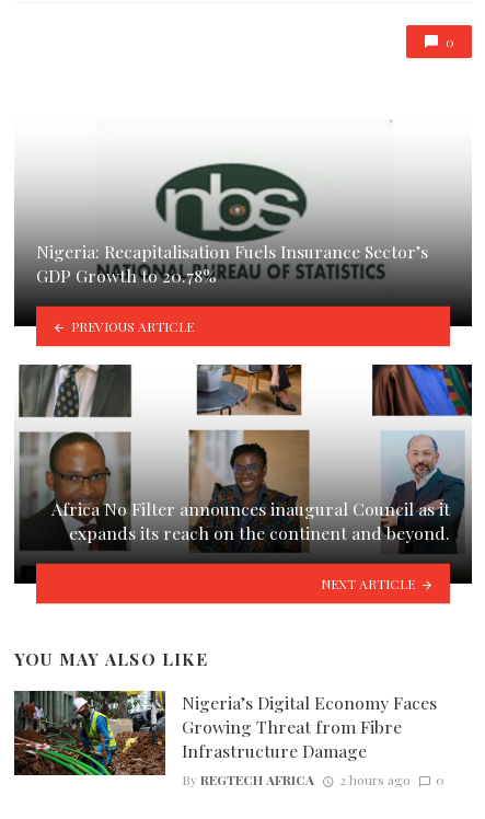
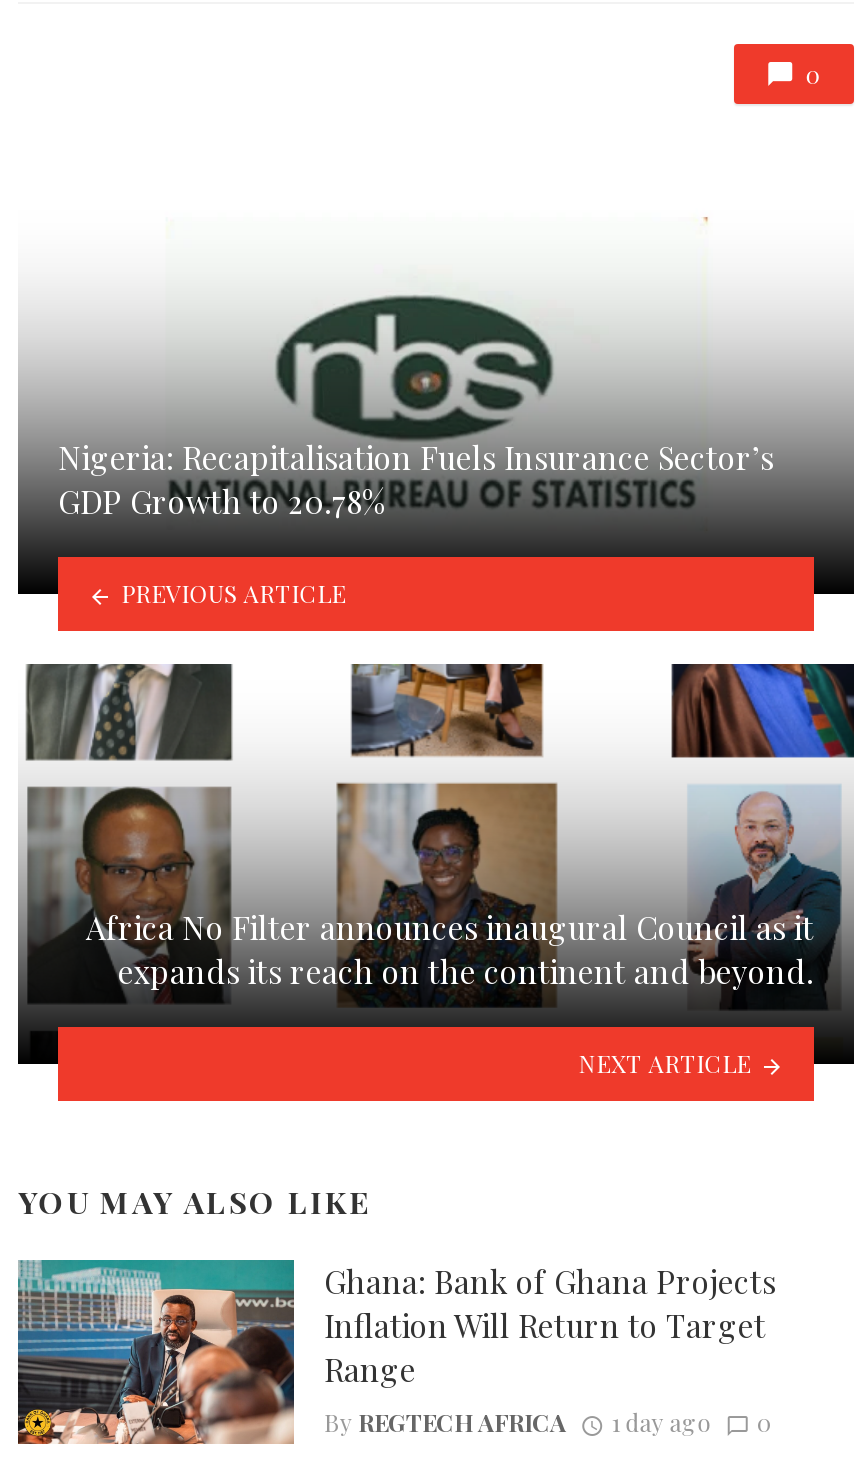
- [image]
- Nigeria’s Digital Economy Faces
- Growing Threat from Fibre
- Infrastructure Damage
+ [image]
+ Ghana: Bank of Ghana Projects
+ Inflation Will Return to Target
+ Range

- By REGTECH AFRICA 2 hours ago 0
+ By REGTECH AFRICA 1 day ago 0
